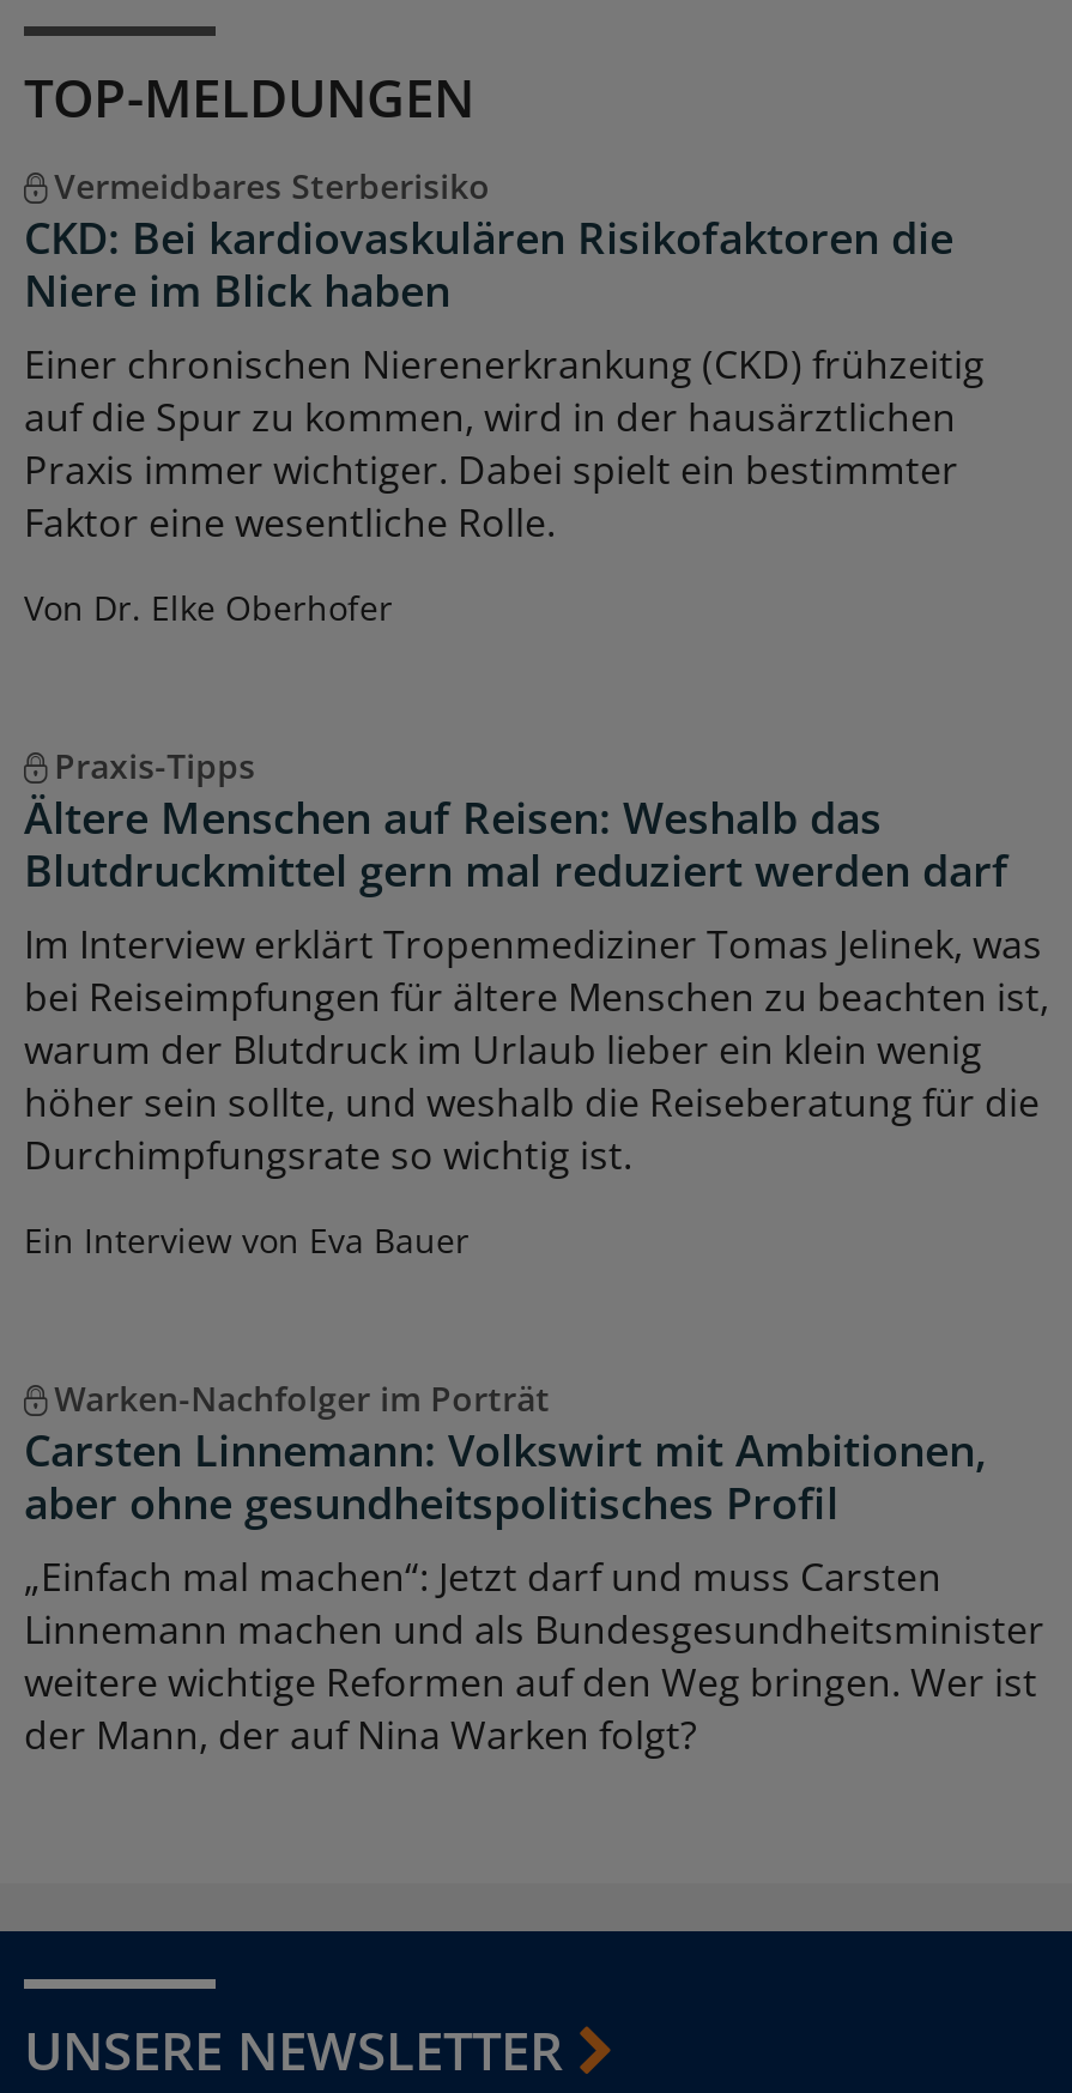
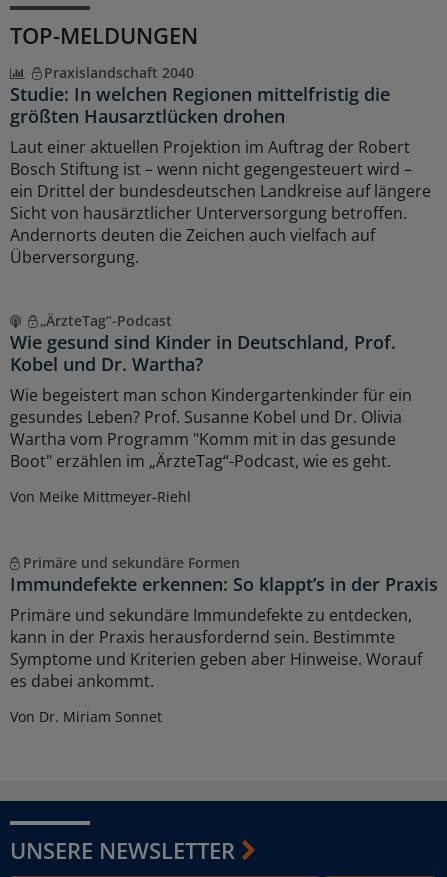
- Vermeidbares Sterberisiko
- CKD: Bei kardiovaskulären Risikofaktoren die
- Niere im Blick haben
- Einer chronischen Nierenerkrankung (CKD) frühzeitig
- auf die Spur zu kommen, wird in der hausärztlichen
- Praxis immer wichtiger. Dabei spielt ein bestimmter
- Faktor eine wesentliche Rolle.
+ Praxislandschaft 2040
+ Studie: In welchen Regionen mittelfristig die
+ größten Hausarztlücken drohen
+ Laut einer aktuellen Projektion im Auftrag der Robert
+ Bosch Stiftung ist – wenn nicht gegengesteuert wird –
+ ein Drittel der bundesdeutschen Landkreise auf längere
+ Sicht von hausärztlicher Unterversorgung betroffen.
+ Andernorts deuten die Zeichen auch vielfach auf
+ Überversorgung.

- Von Dr. Elke Oberhofer
+ „ÄrzteTag“-Podcast
+ Wie gesund sind Kinder in Deutschland, Prof.
+ Kobel und Dr. Wartha?
+ Wie begeistert man schon Kindergartenkinder für ein
+ gesundes Leben? Prof. Susanne Kobel und Dr. Olivia
+ Wartha vom Programm "Komm mit in das gesunde
+ Boot" erzählen im „ÄrzteTag“-Podcast, wie es geht.

- Praxis-Tipps
- Ältere Menschen auf Reisen: Weshalb das
- Blutdruckmittel gern mal reduziert werden darf
- Im Interview erklärt Tropenmediziner Tomas Jelinek, was
- bei Reiseimpfungen für ältere Menschen zu beachten ist,
- warum der Blutdruck im Urlaub lieber ein klein wenig
- höher sein sollte, und weshalb die Reiseberatung für die
- Durchimpfungsrate so wichtig ist.
+ Von Meike Mittmeyer-Riehl

- Ein Interview von Eva Bauer
+ Primäre und sekundäre Formen
+ Immundefekte erkennen: So klappt’s in der Praxis
+ Primäre und sekundäre Immundefekte zu entdecken,
+ kann in der Praxis herausfordernd sein. Bestimmte
+ Symptome und Kriterien geben aber Hinweise. Worauf
+ es dabei ankommt.

- Warken-Nachfolger im Porträt
- Carsten Linnemann: Volkswirt mit Ambitionen,
- aber ohne gesundheitspolitisches Profil
- „Einfach mal machen“: Jetzt darf und muss Carsten
- Linnemann machen und als Bundesgesundheitsminister
- weitere wichtige Reformen auf den Weg bringen. Wer ist
- der Mann, der auf Nina Warken folgt?
+ Von Dr. Miriam Sonnet
